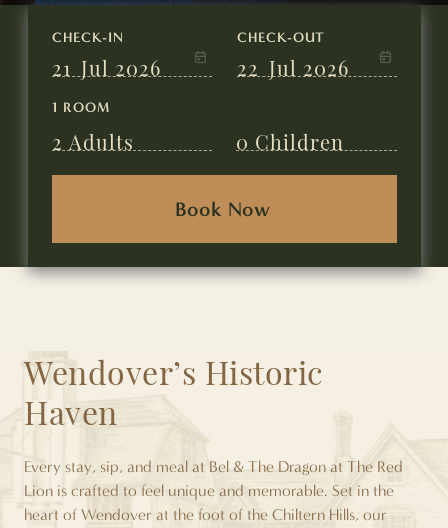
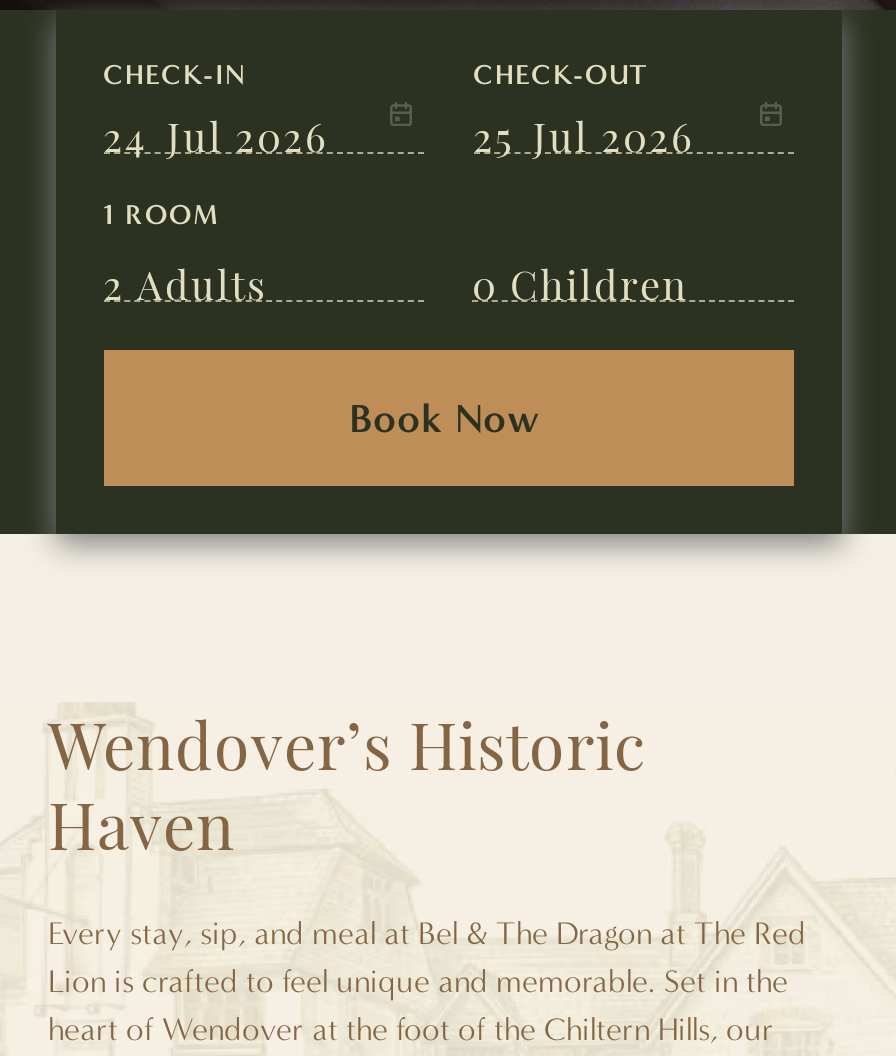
- 21 Jul 2026
+ 24 Jul 2026

- 22 Jul 2026
+ 25 Jul 2026
